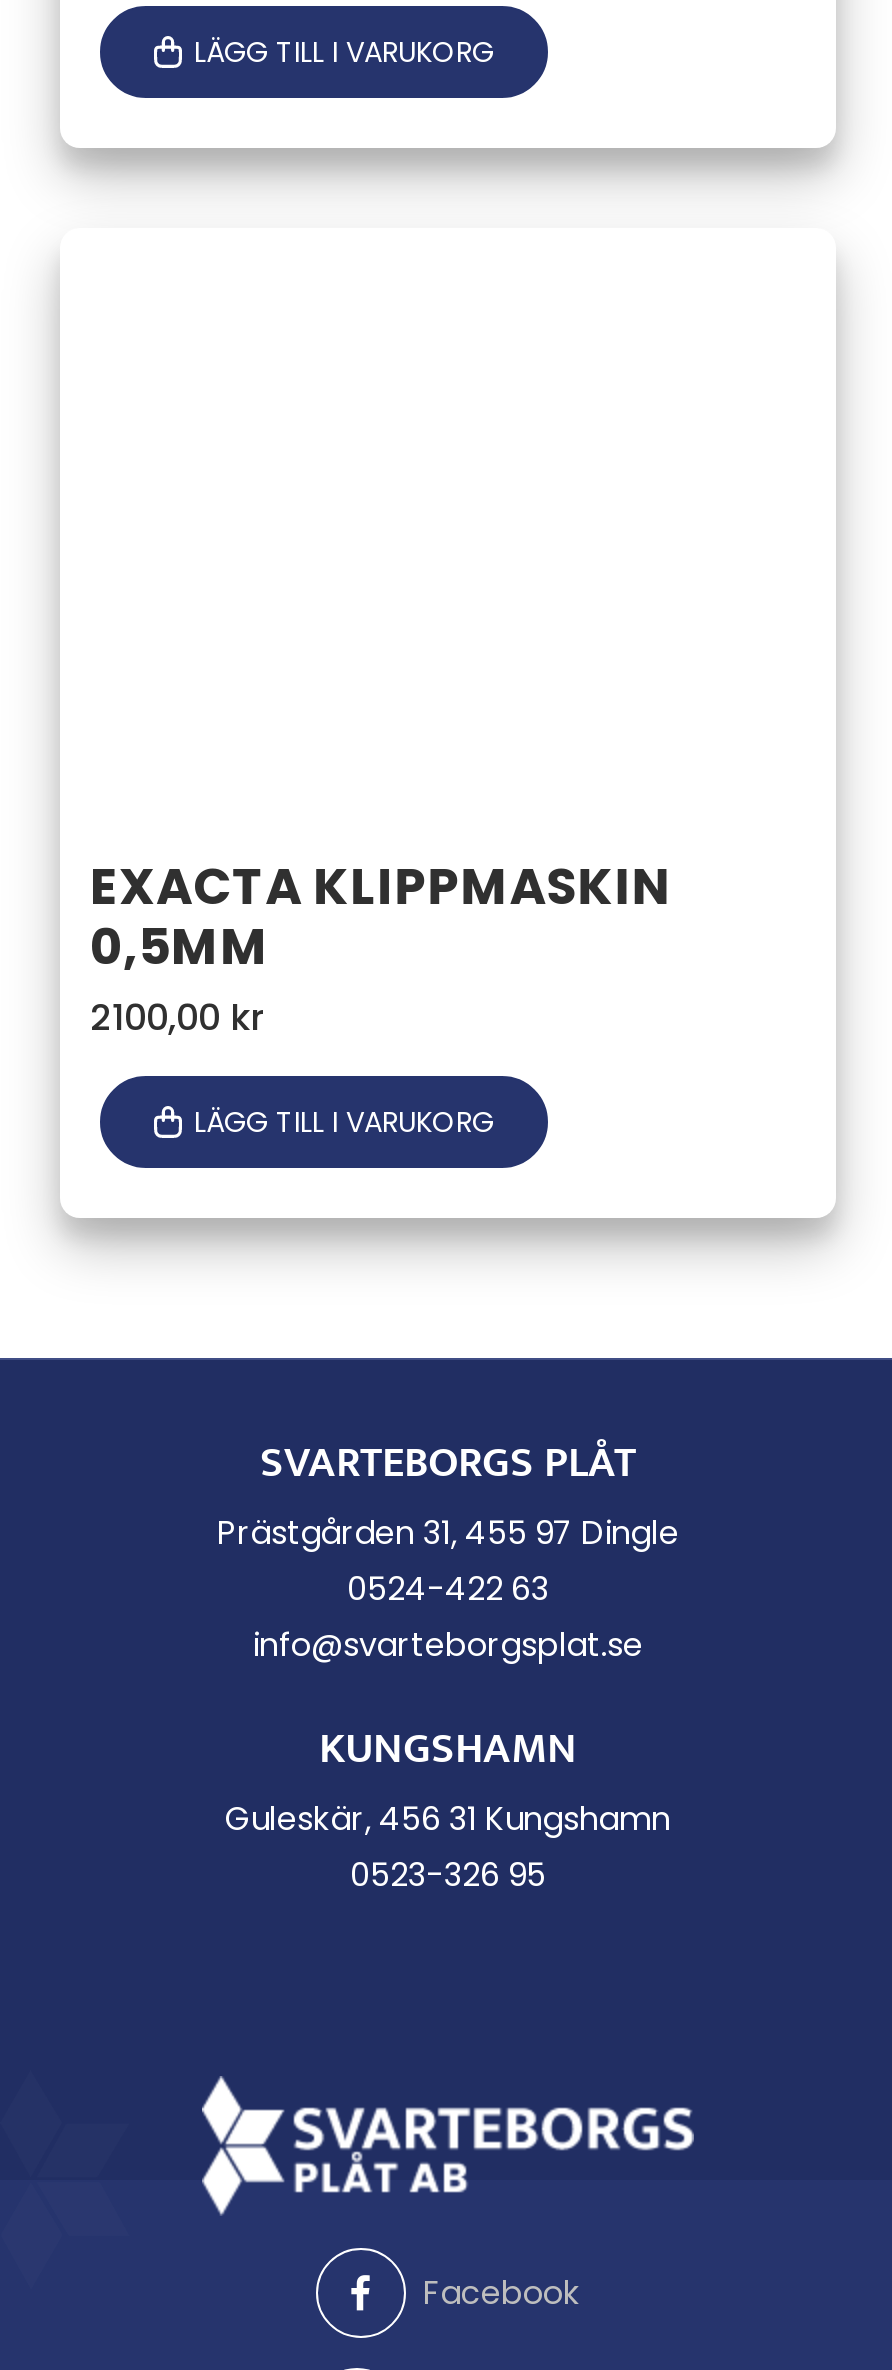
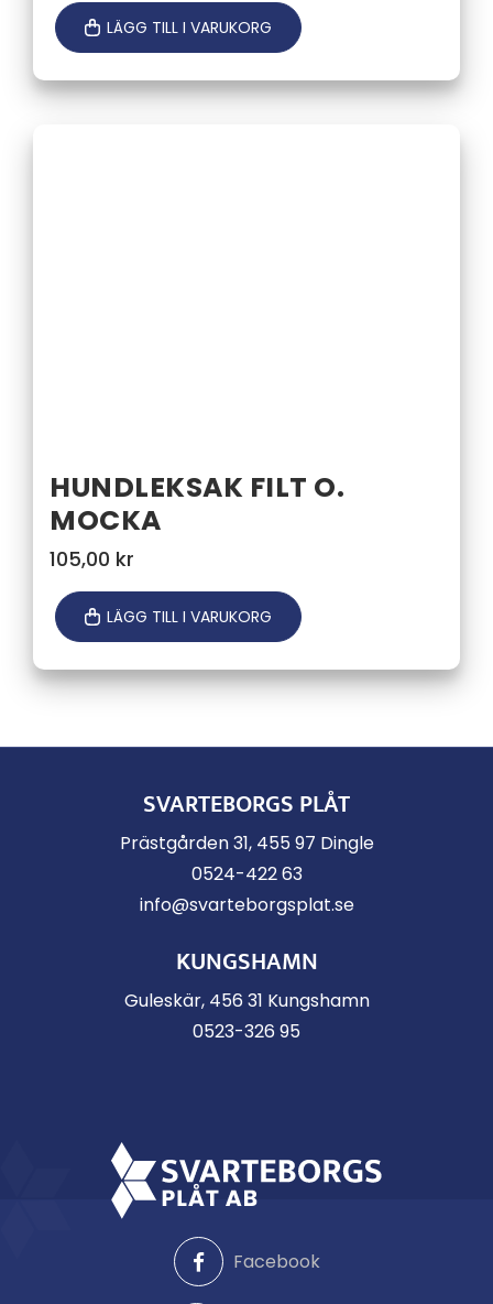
- EXACTA KLIPPMASKIN
- 0,5MM
- 2100,00 kr
+ HUNDLEKSAK FILT O.
+ MOCKA
+ 105,00 kr
